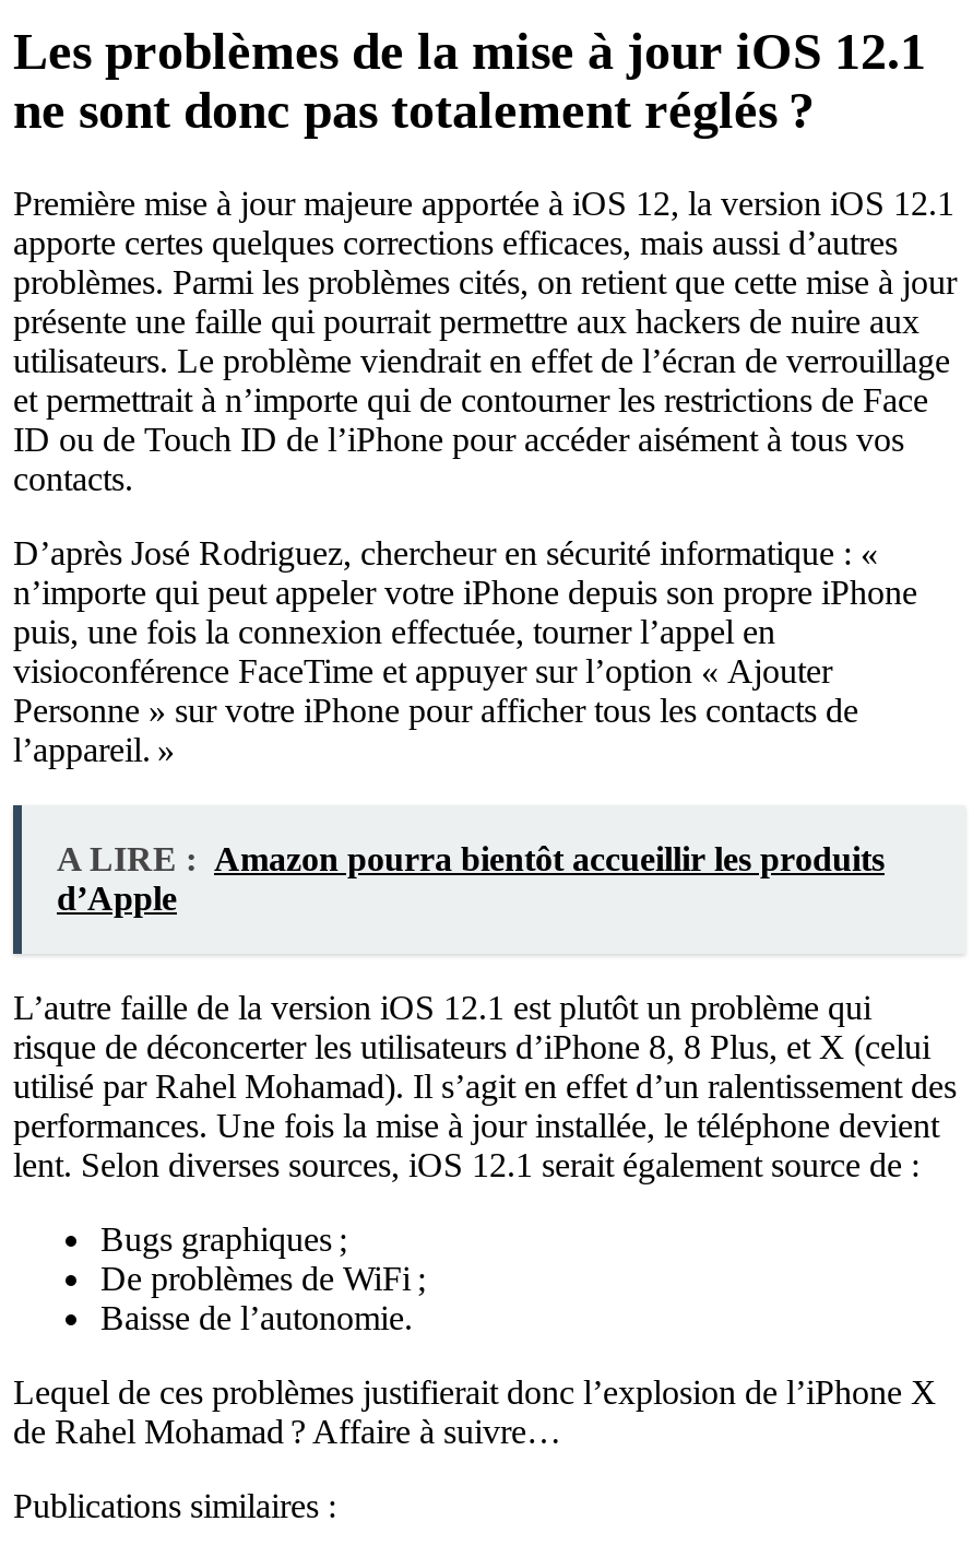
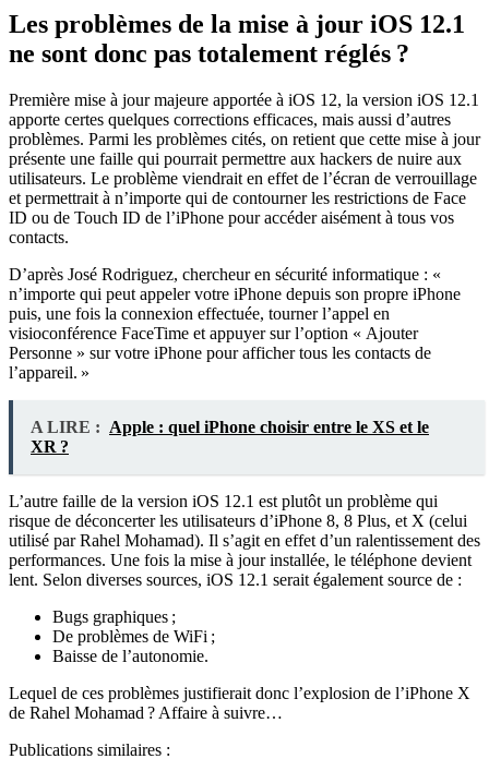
- A LIRE : Amazon pourra bientôt accueillir les produits
- d’Apple
+ A LIRE : Apple : quel iPhone choisir entre le XS et le
+ XR ?
